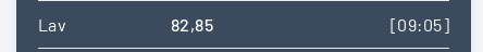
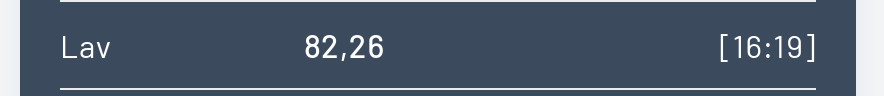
- 82,85
+ 82,26

- [09:05]
+ [16:19]
